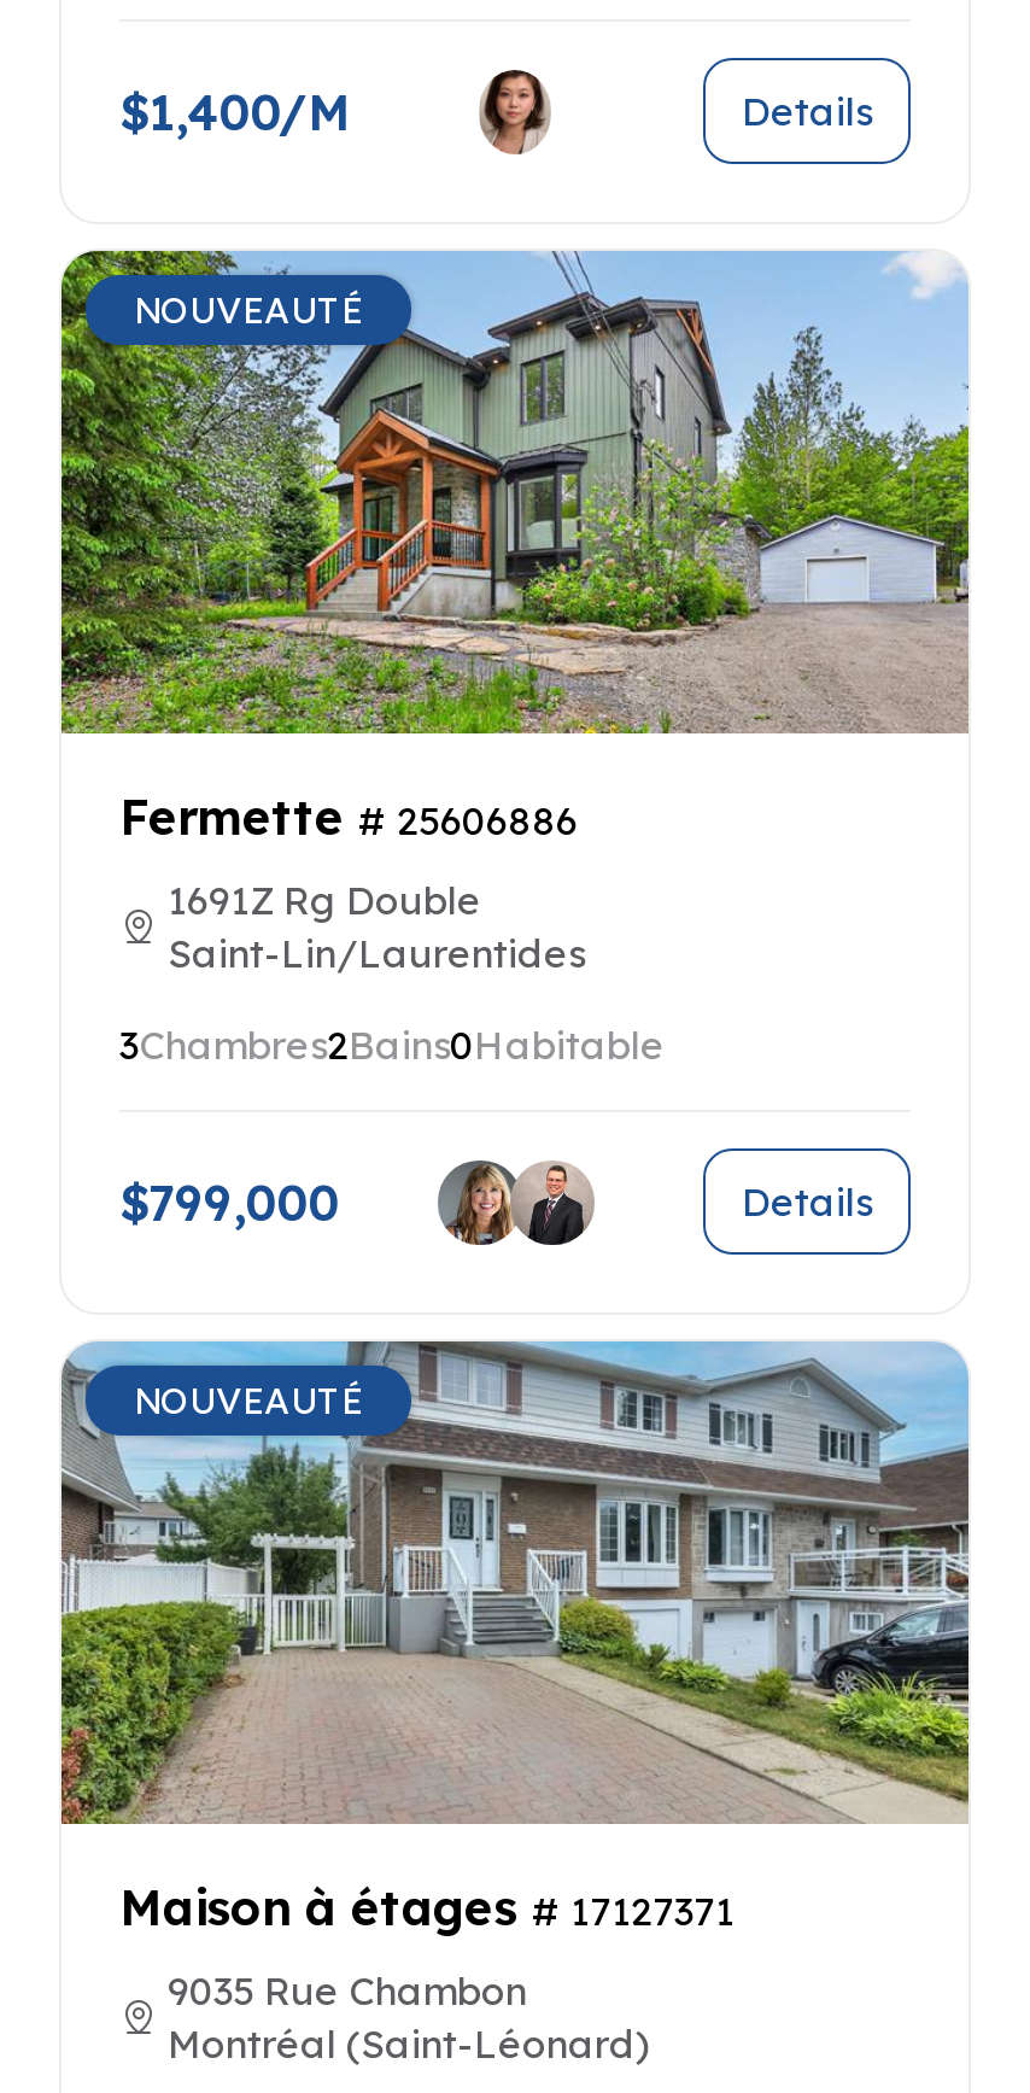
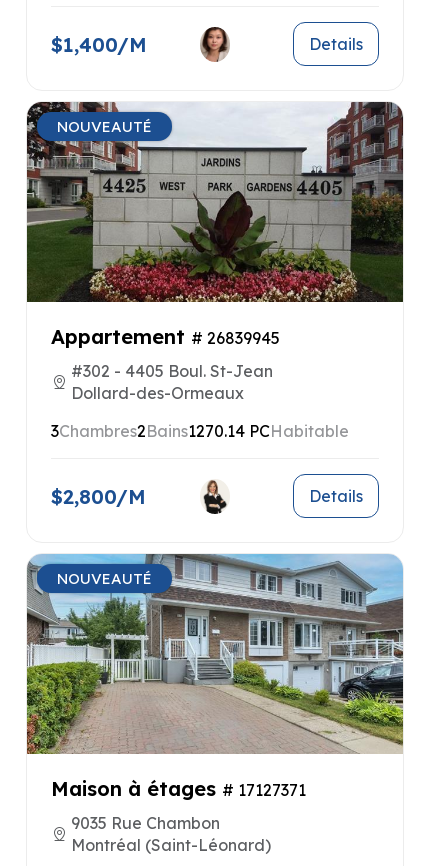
- [image]
- Fermette # 25606886
+ [image]
+ Appartement # 26839945

- 1691Z Rg Double
- Saint-Lin/Laurentides
+ #302 - 4405 Boul. St-Jean
+ Dollard-des-Ormeaux

- 3Chambres2Bains0Habitable
+ 3Chambres2Bains1270.14 PCHabitable

- [image]
- $799,000
+ [image]
+ $2,800/M
